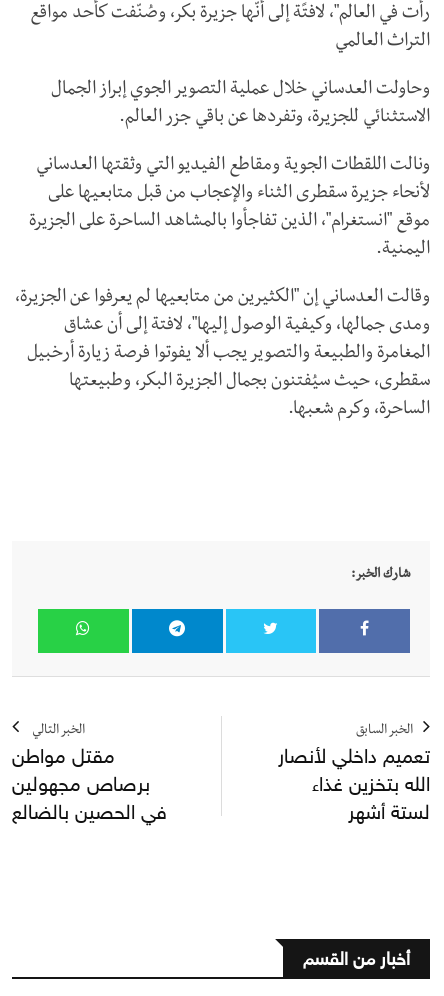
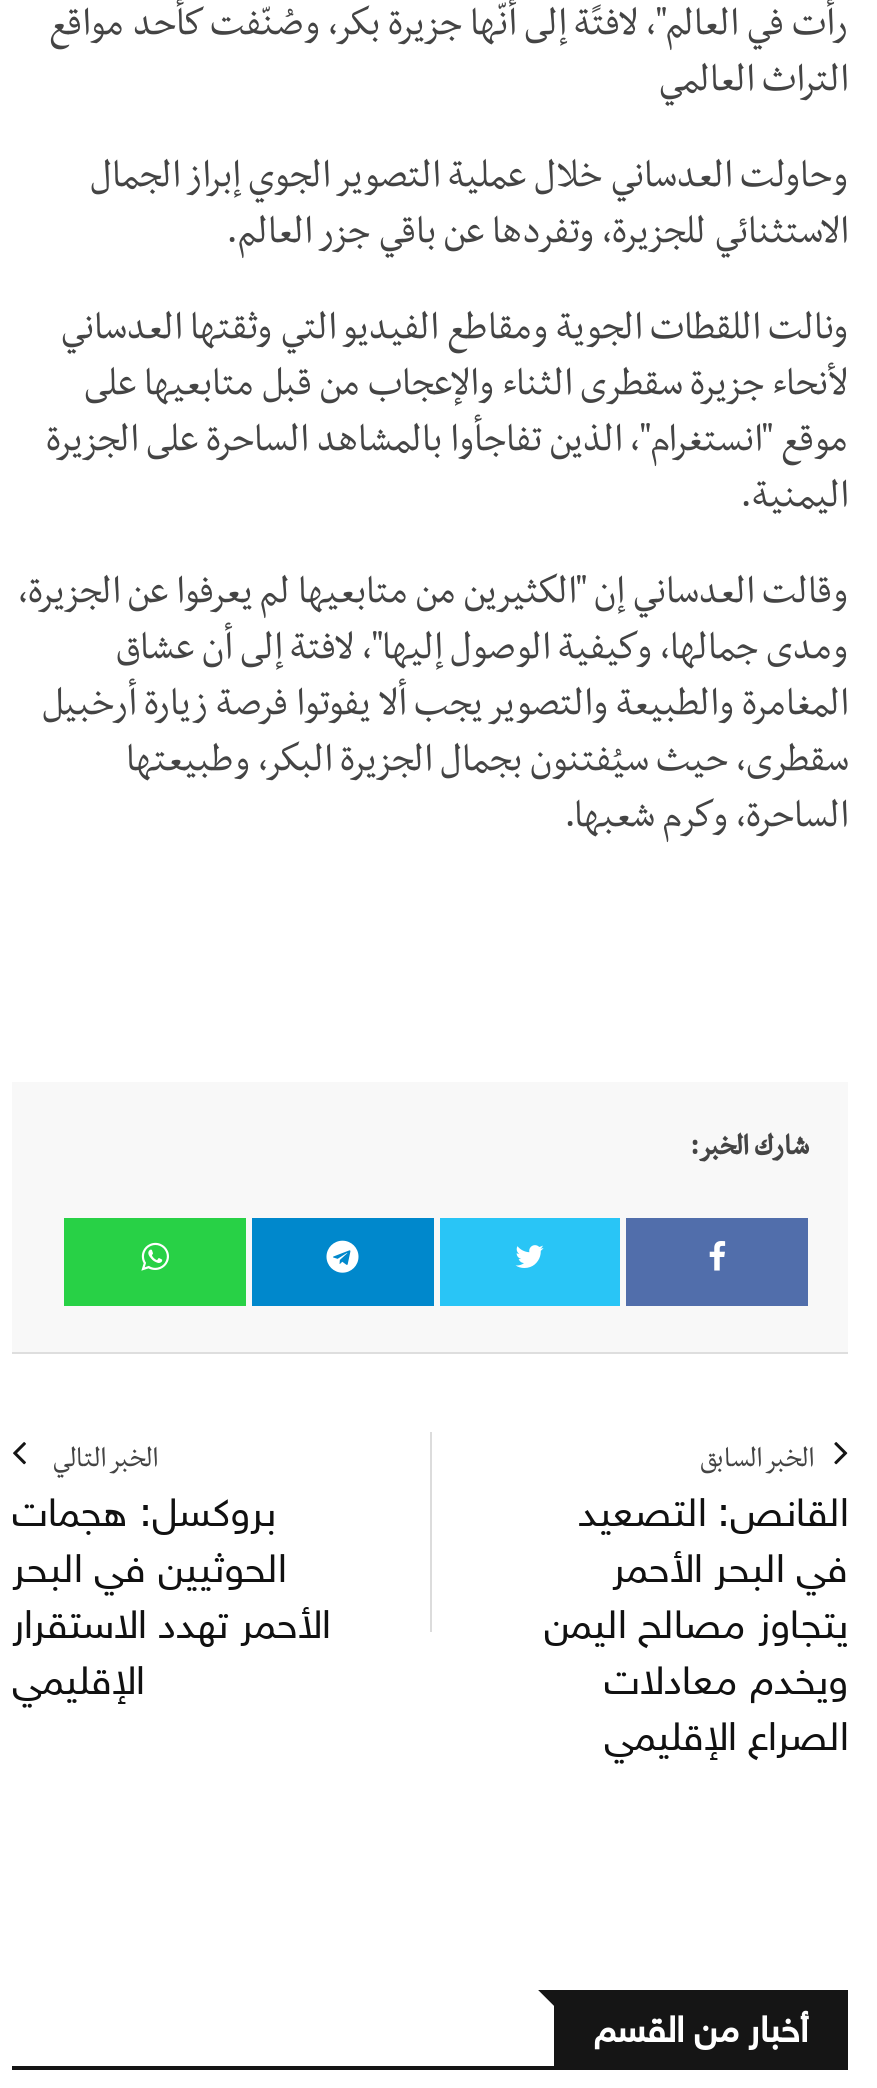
- مقتل مواطن
- برصاص مجهولين
- في الحصين بالضالع
+ بروكسل: هجمات
+ الحوثيين في البحر
+ الأحمر تهدد الاستقرار
+ الإقليمي

- تعميم داخلي لأنصار
- الله بتخزين غذاء
- لستة أشهر
+ القانص: التصعيد
+ في البحر الأحمر
+ يتجاوز مصالح اليمن
+ ويخدم معادلات
+ الصراع الإقليمي
